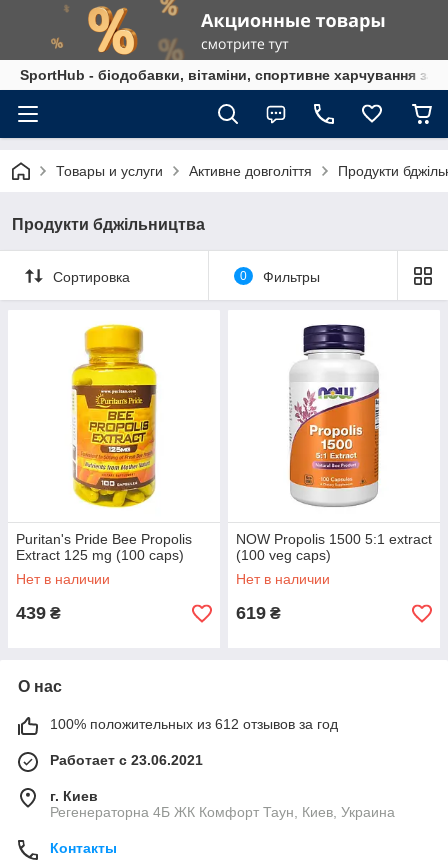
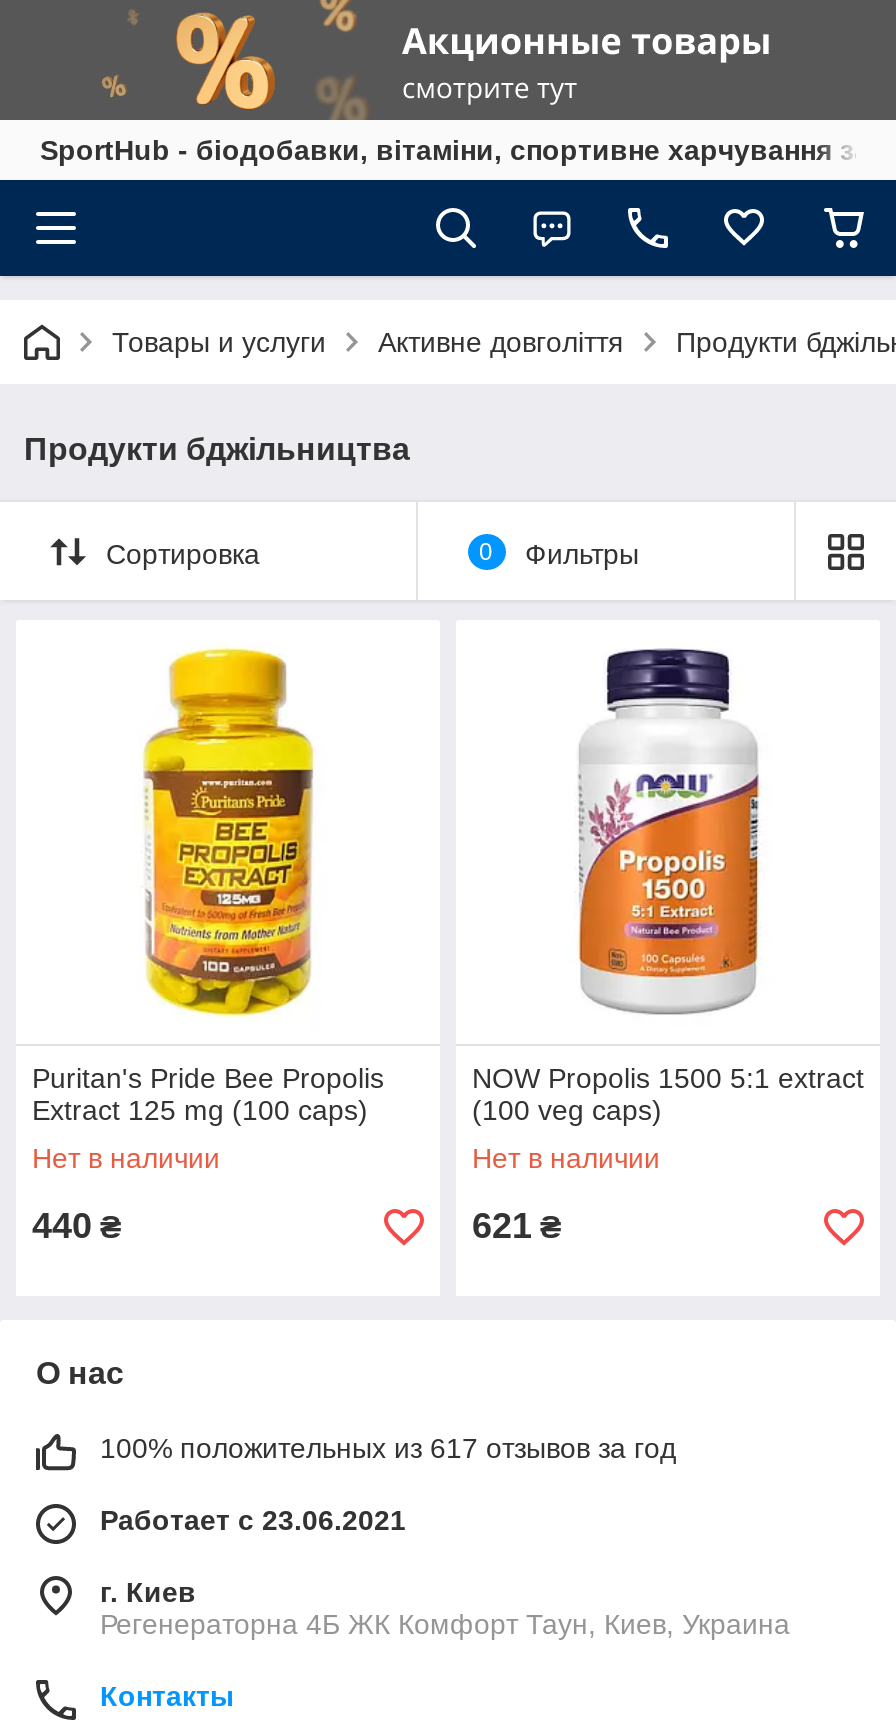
- 439 ₴
+ 440 ₴

- 619 ₴
+ 621 ₴

- 100% положительных из 612 отзывов за год
+ 100% положительных из 617 отзывов за год
